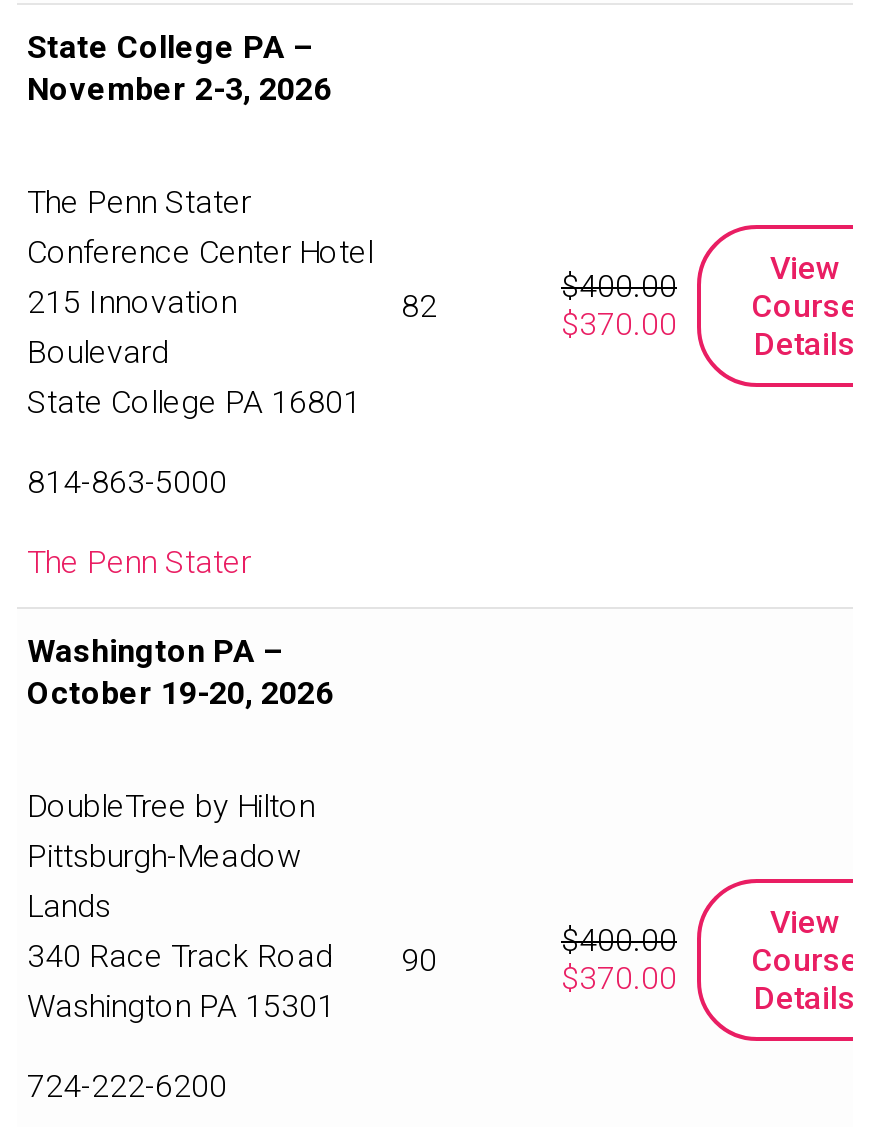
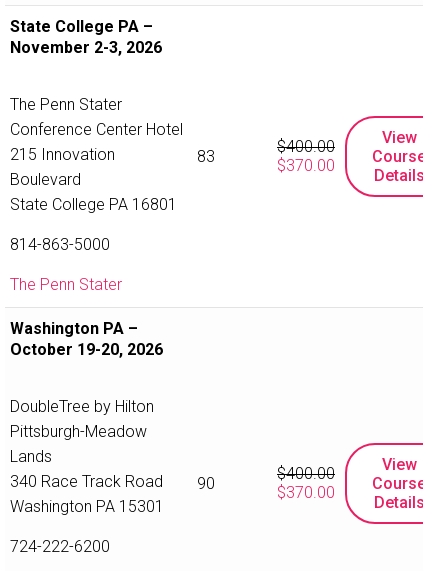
- 82
+ 83
